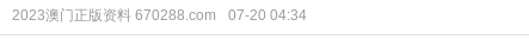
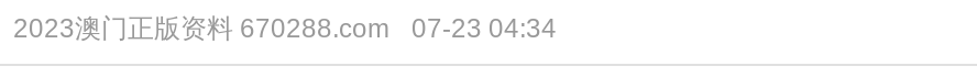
- 2023澳门正版资料 670288.com 07-20 04:34
+ 2023澳门正版资料 670288.com 07-23 04:34
